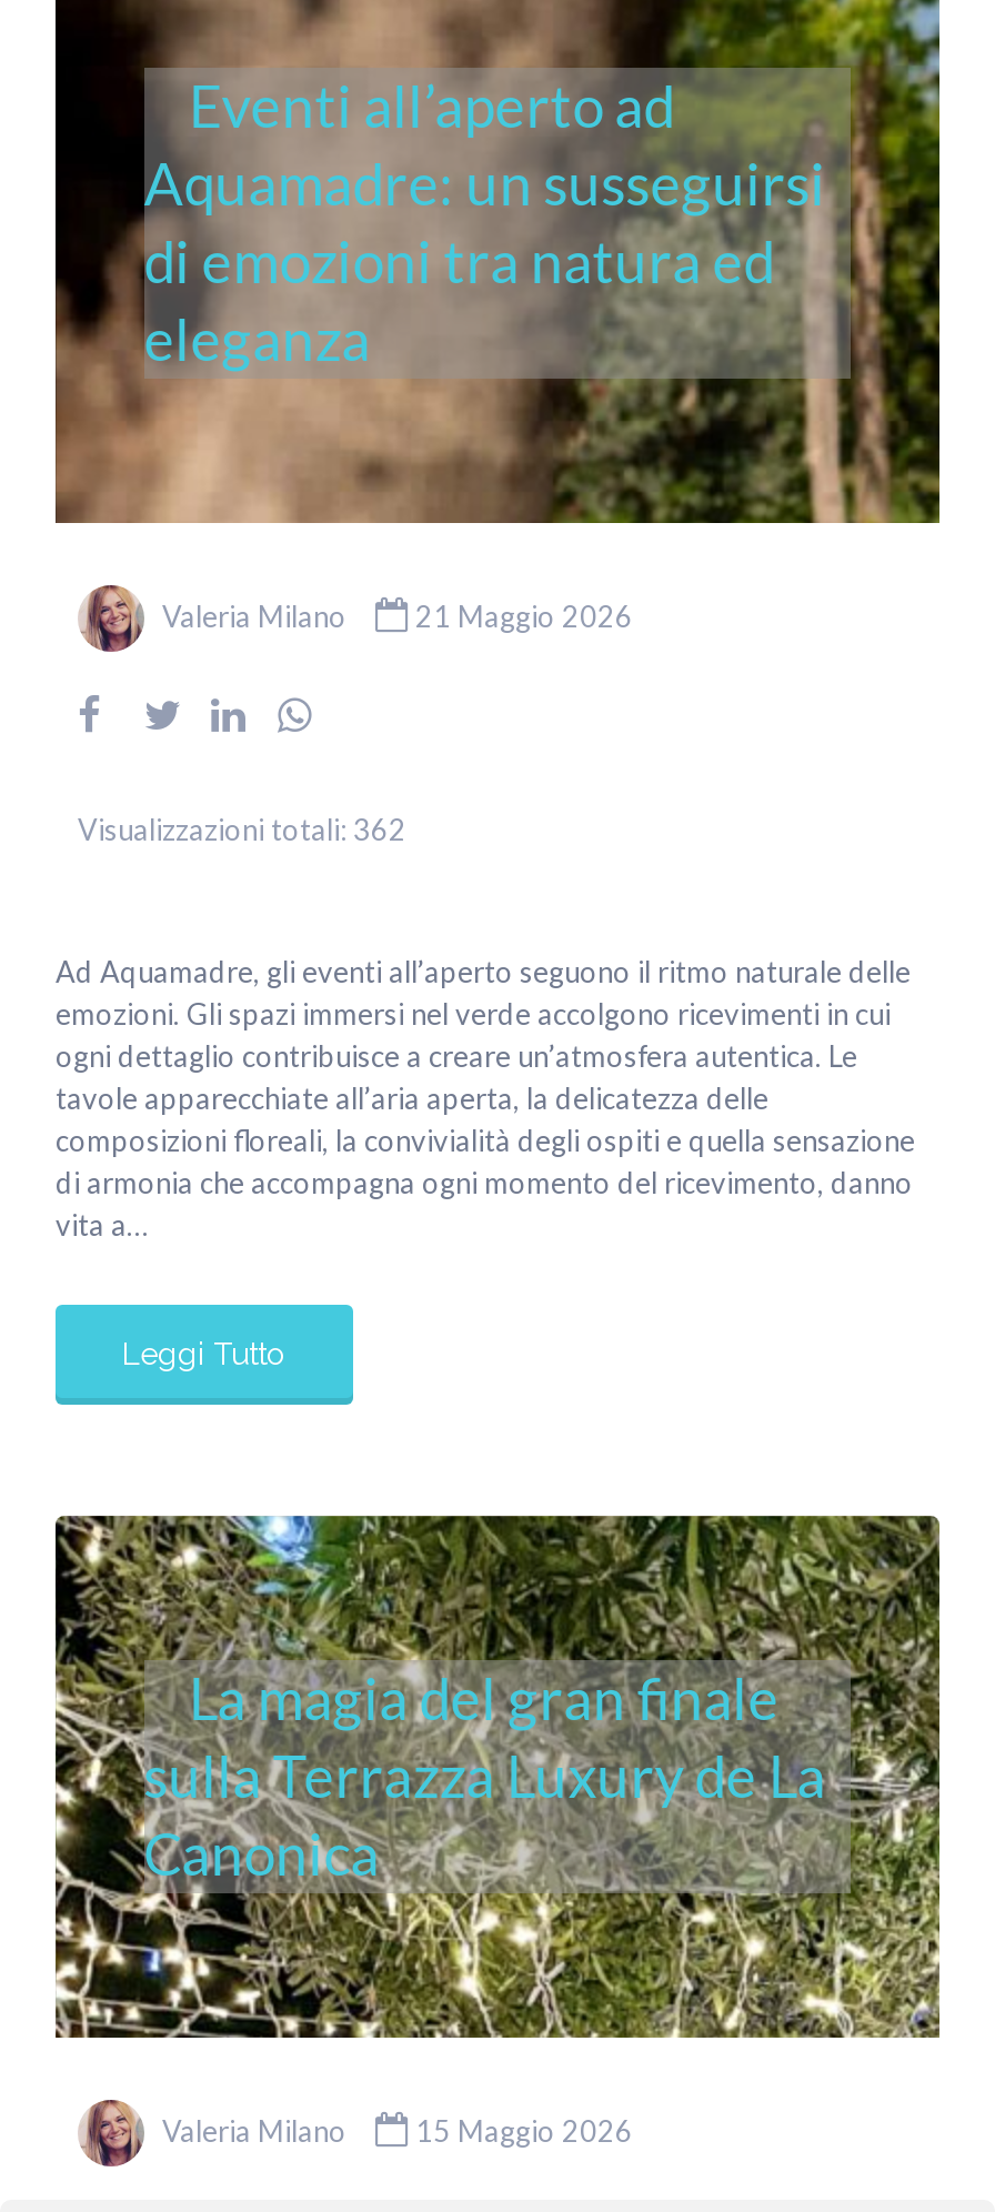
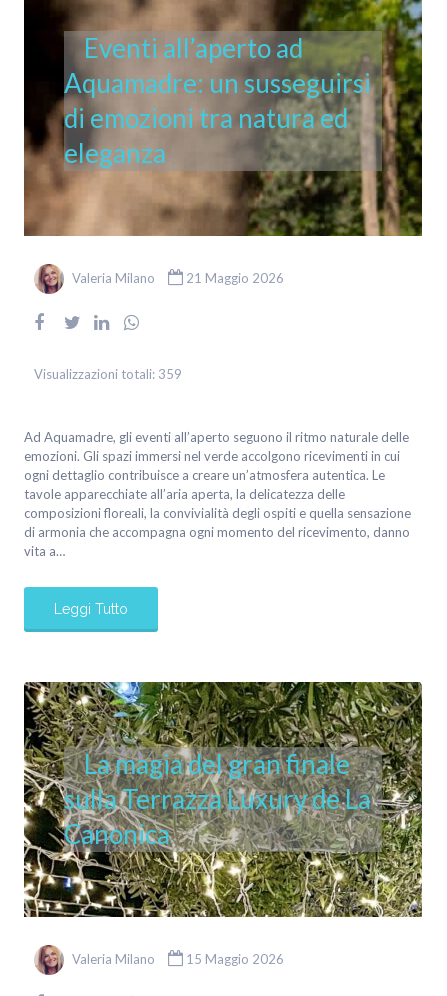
- Visualizzazioni totali: 362
+ Visualizzazioni totali: 359
